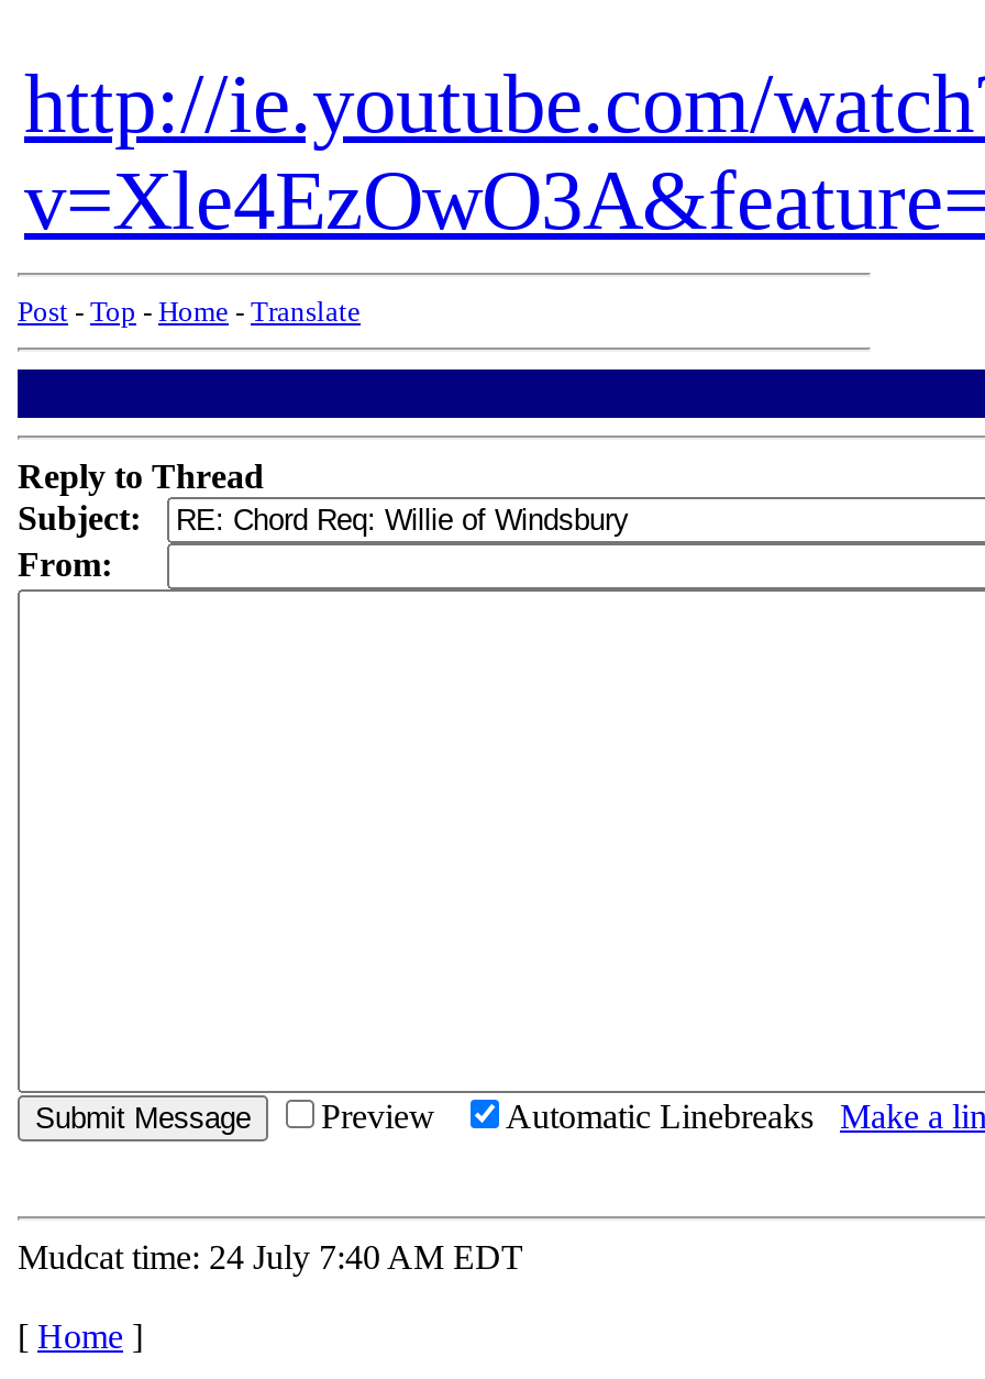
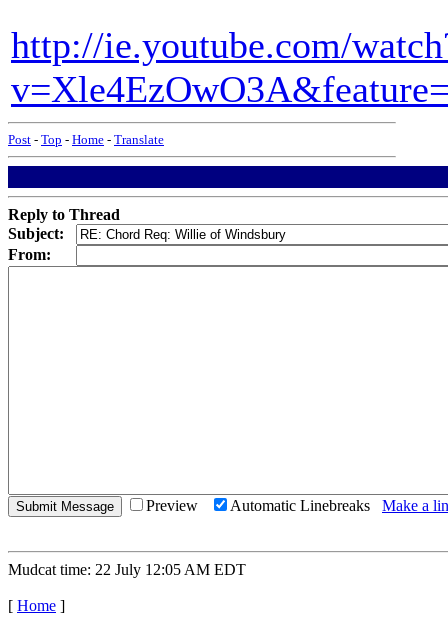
- Mudcat time: 24 July 7:40 AM EDT
+ Mudcat time: 22 July 12:05 AM EDT
